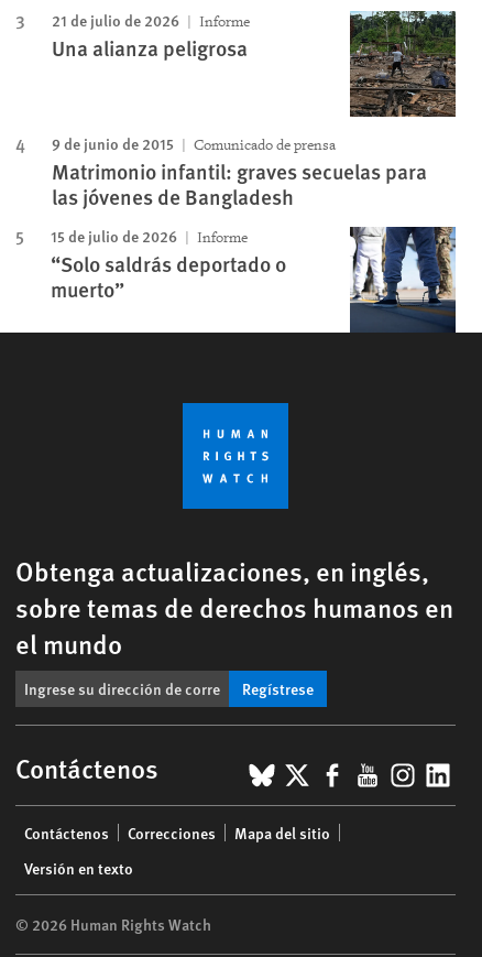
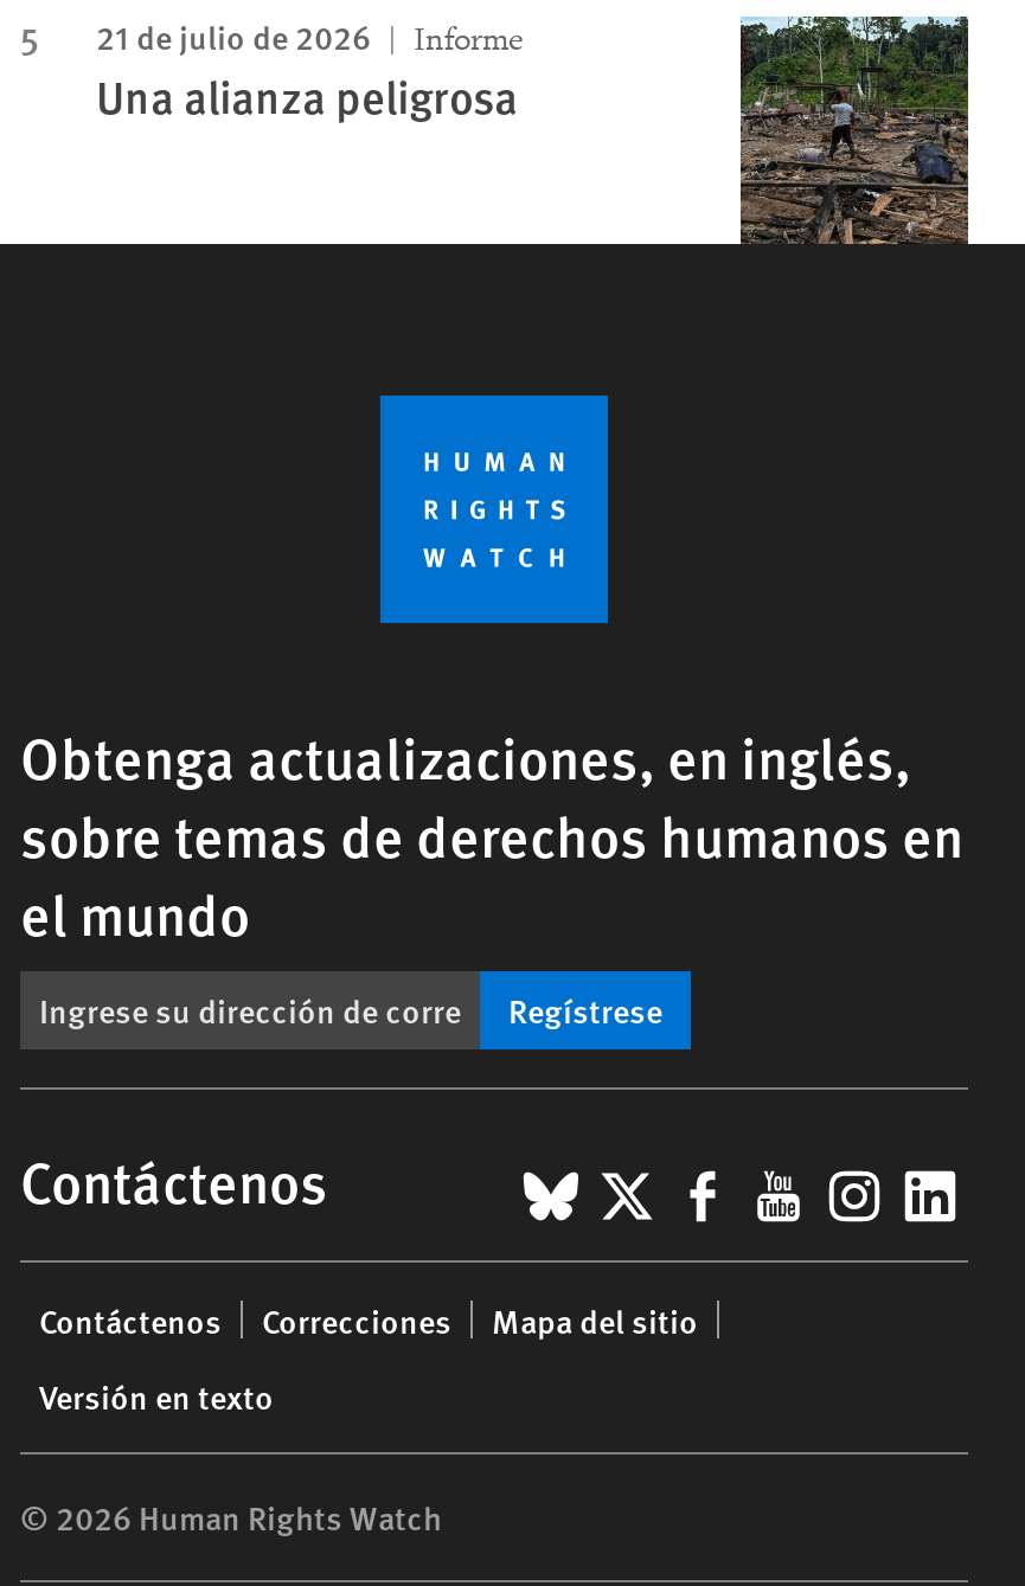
- [image]
- 9 de junio de 2015
- Comunicado de prensa
- Matrimonio infantil: graves secuelas para
- las jóvenes de Bangladesh
- 15 de julio de 2026
- Informe
- “Solo saldrás deportado o
- muerto”
